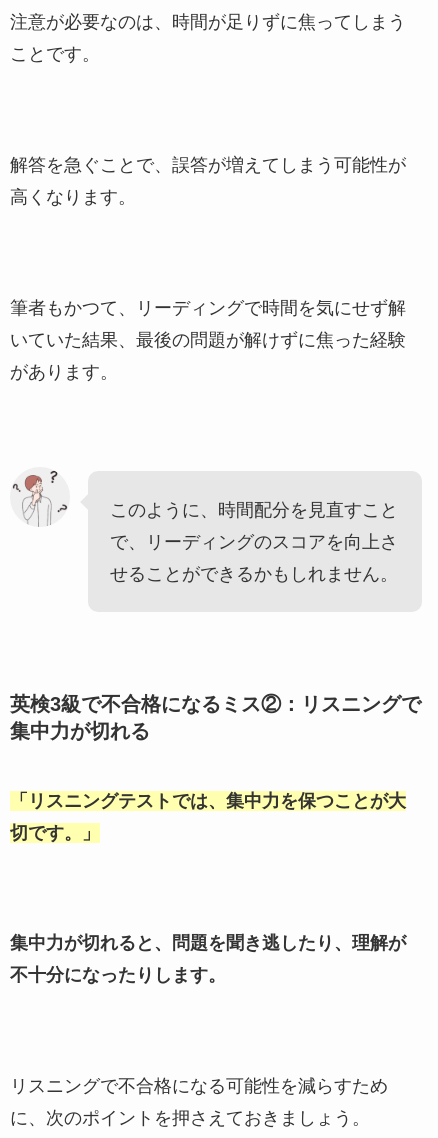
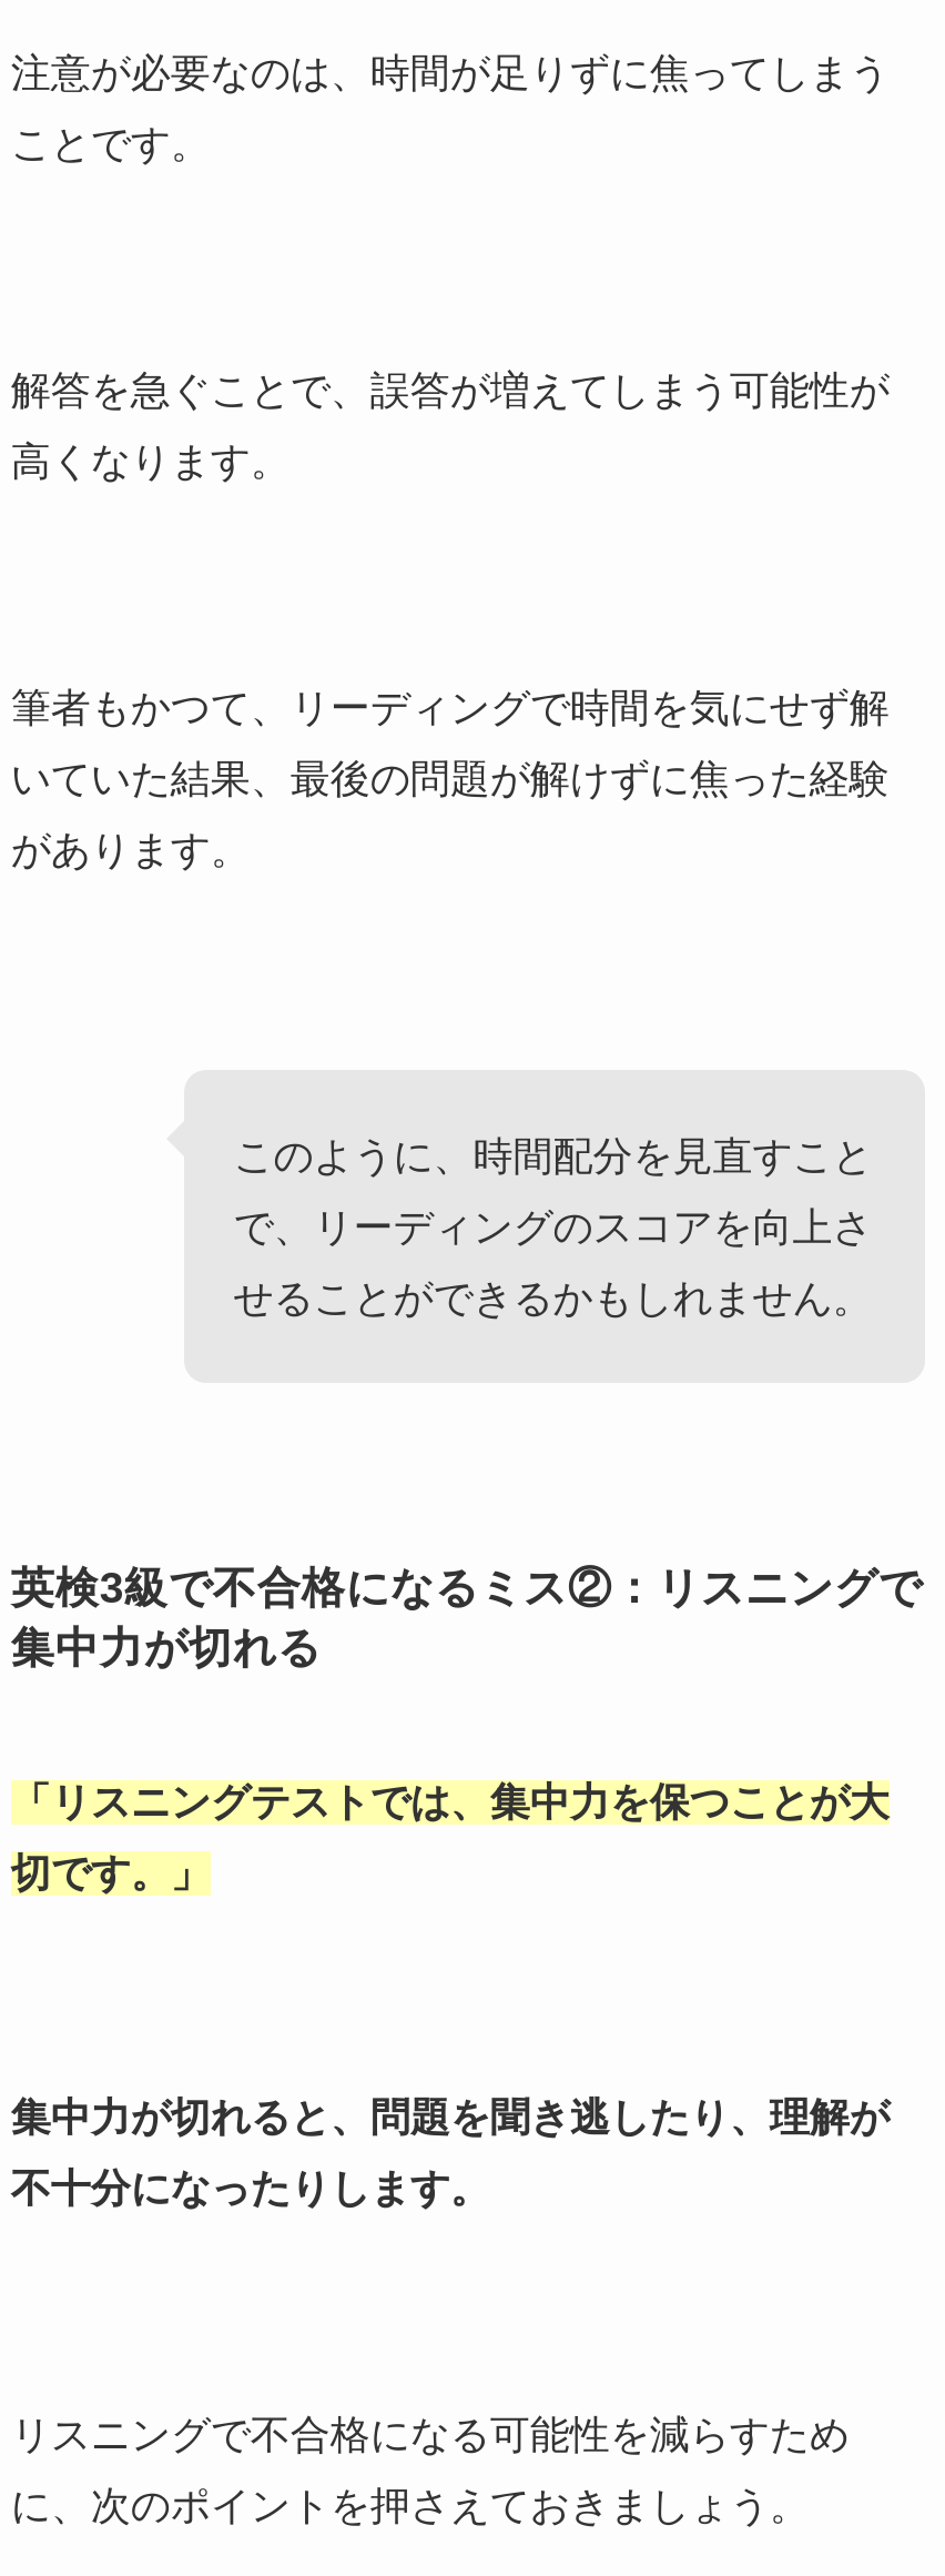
- [image]
